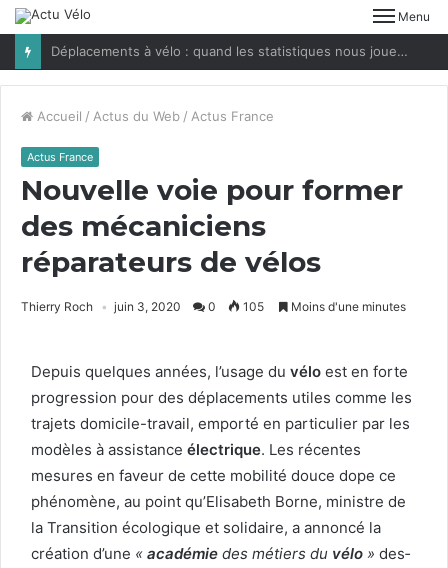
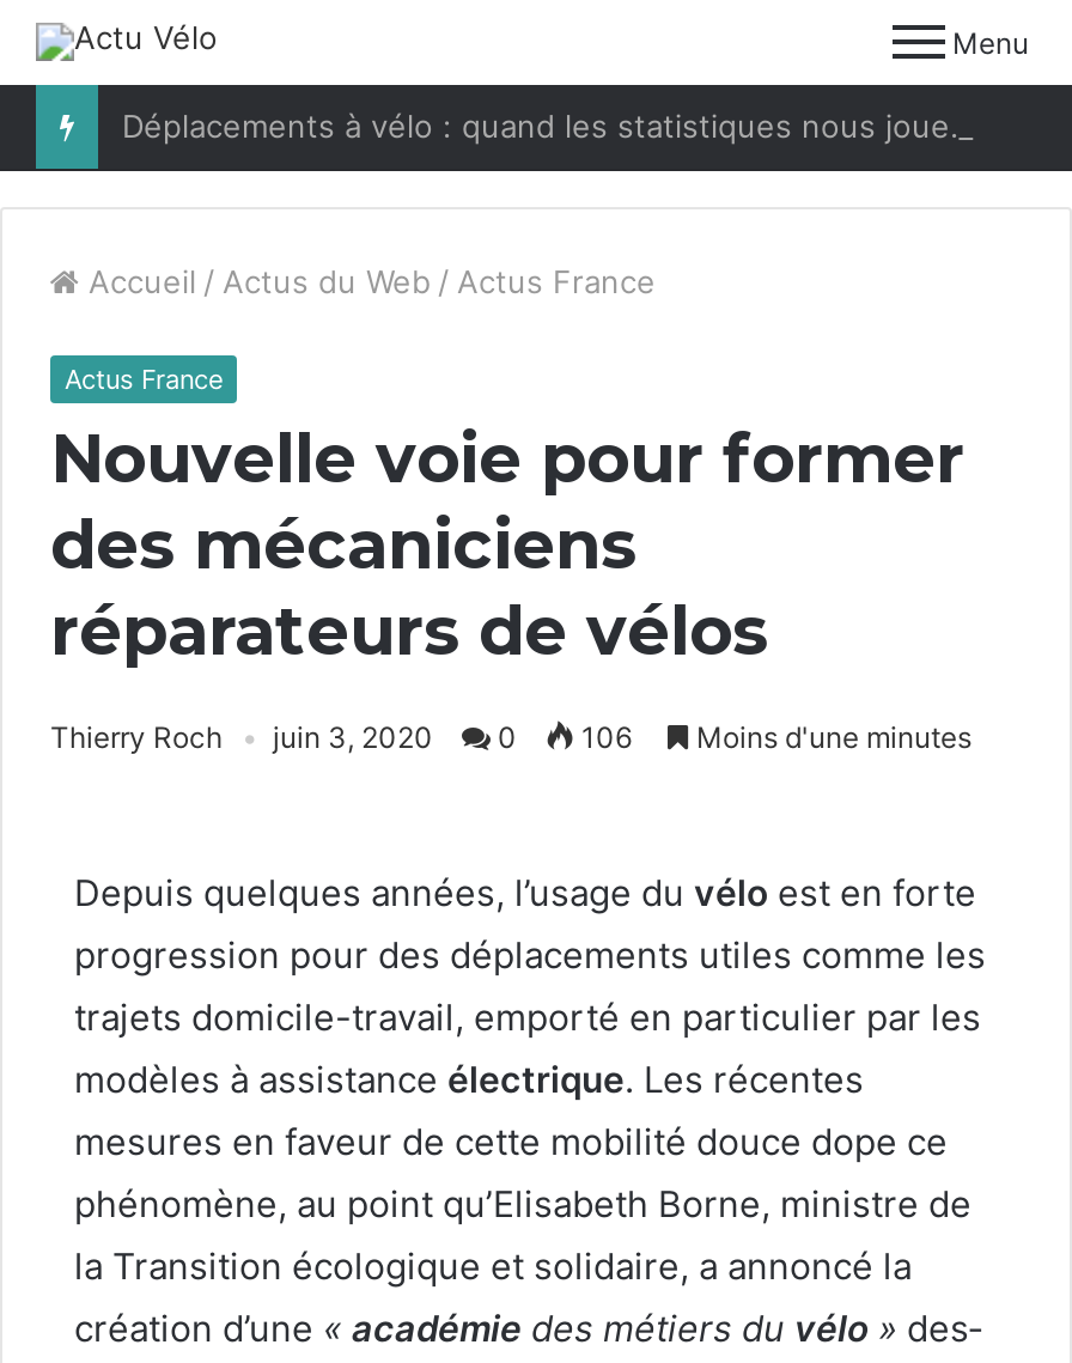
- Thierry Roch juin 3, 2020 0 105 Moins d'une minutes
+ Thierry Roch juin 3, 2020 0 106 Moins d'une minutes
